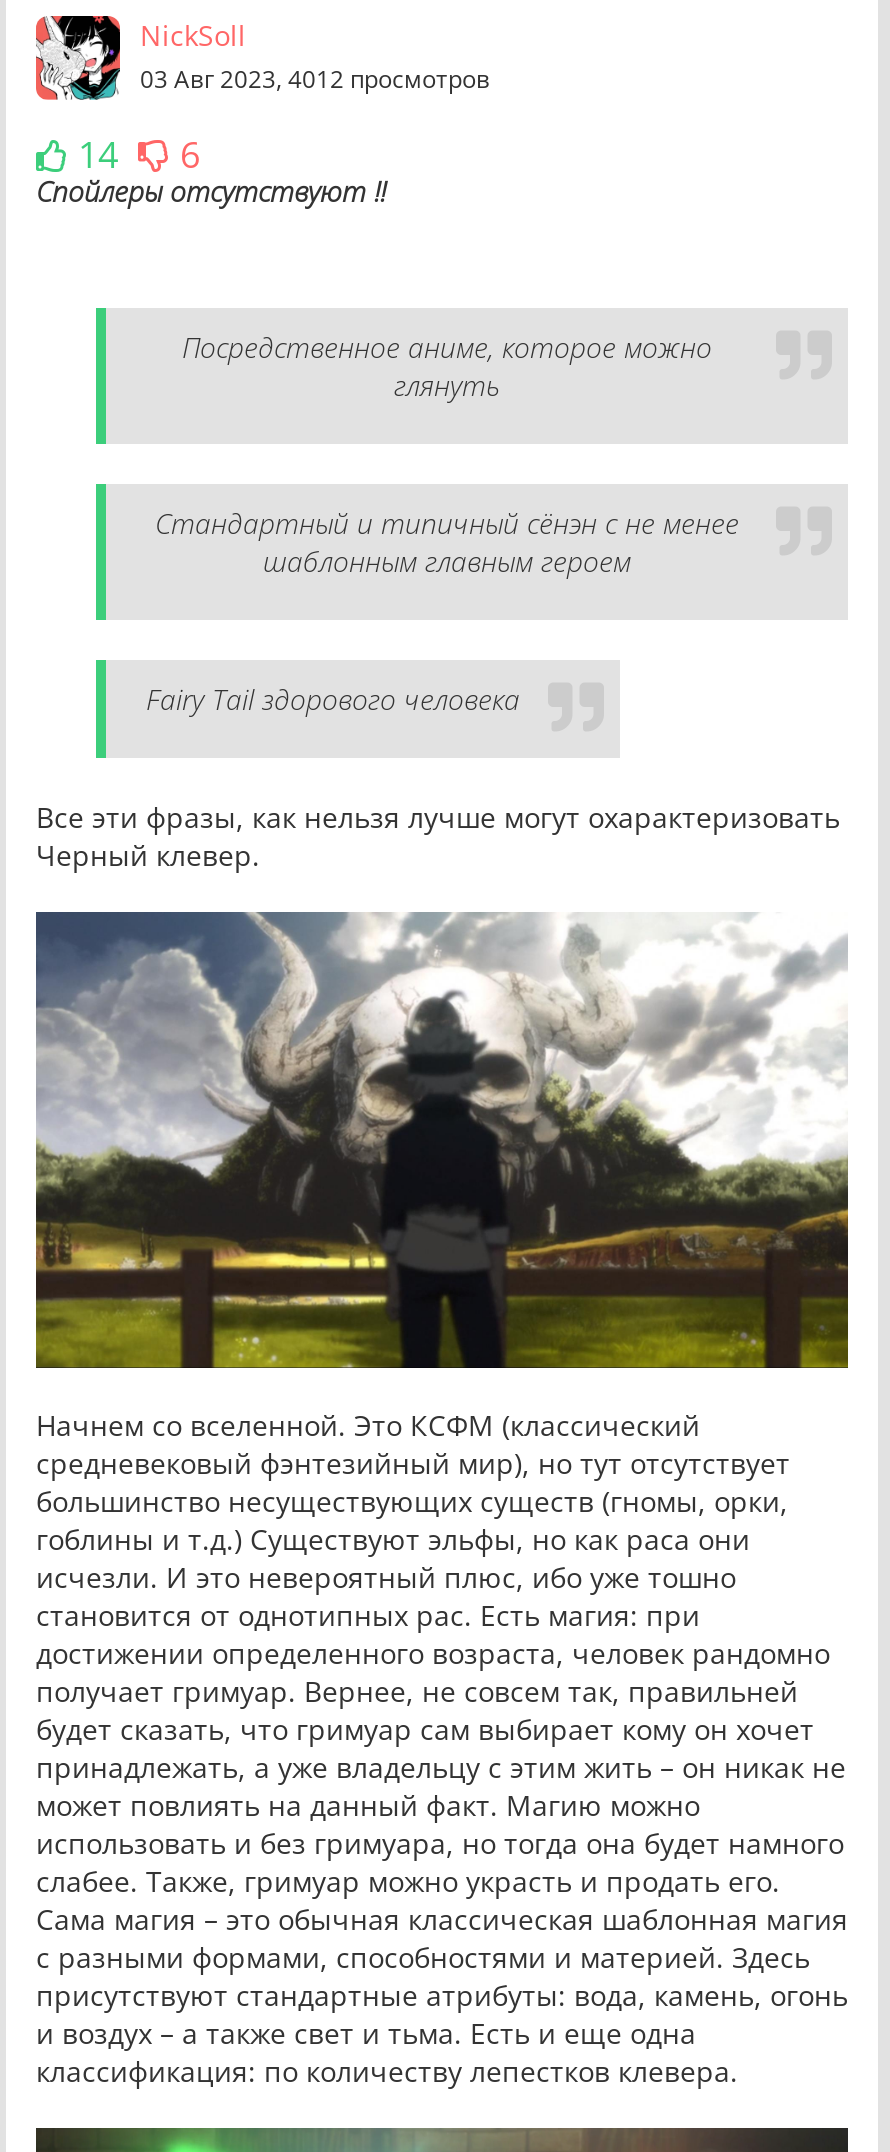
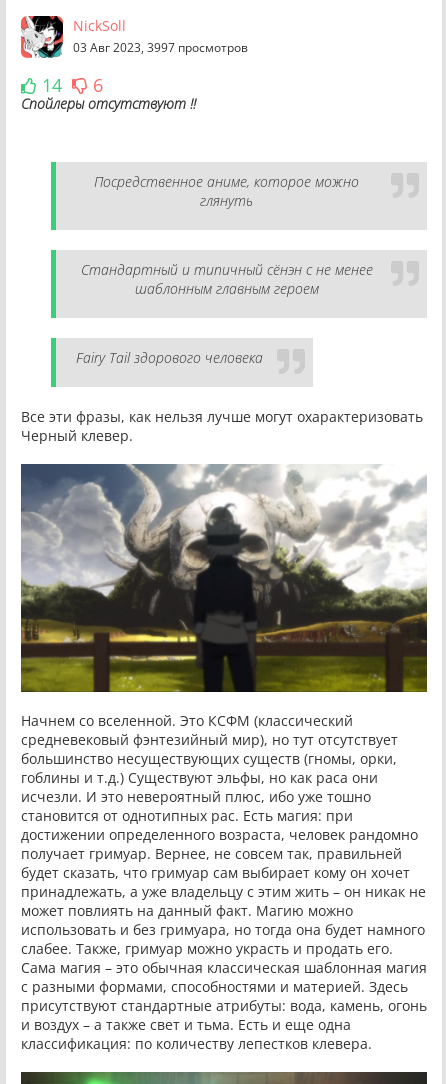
- 03 Авг 2023, 4012 просмотров
+ 03 Авг 2023, 3997 просмотров
